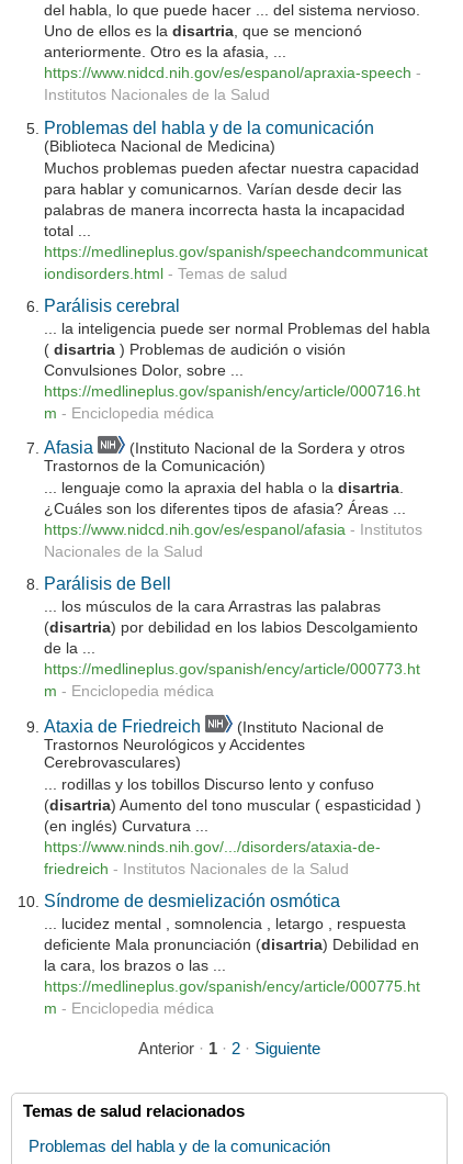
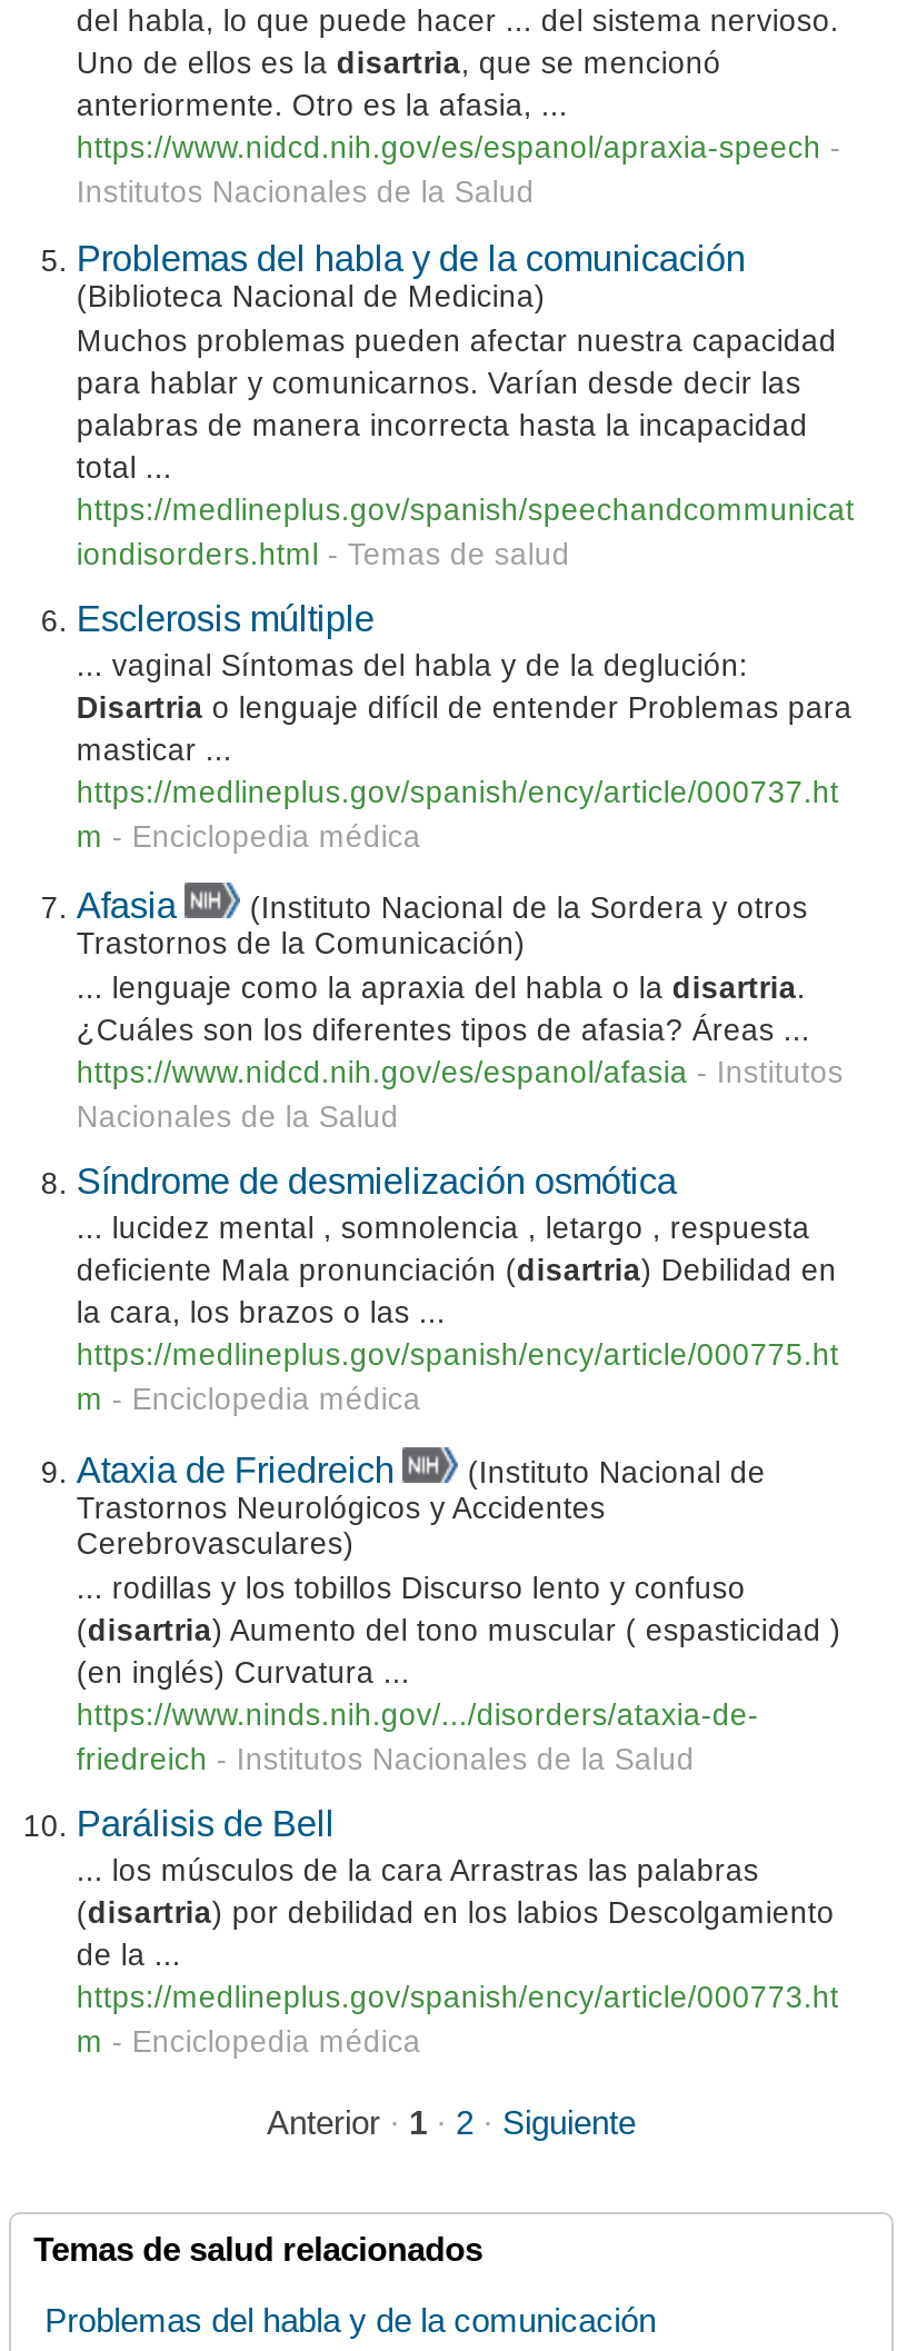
- Parálisis cerebral
- ... la inteligencia puede ser normal Problemas del habla
- (disartria) Problemas de audición o visión
- Convulsiones Dolor, sobre ...
- https://medlineplus.gov/spanish/ency/article/000716.ht
+ Esclerosis múltiple
+ ... vaginal Síntomas del habla y de la deglución:
+ Disartria o lenguaje difícil de entender Problemas para
+ masticar ...
+ https://medlineplus.gov/spanish/ency/article/000737.ht

moved down: Parálisis de Bell | ... los músculos de la cara Arrastras las palabras | (disartria) por debilidad en los labios Descolgamiento | de la ... | https://medlineplus.gov/spanish/ency/article/000773.ht

moved up: Síndrome de desmielización osmótica | ... lucidez mental , somnolencia , letargo , respuesta | deficiente Mala pronunciación (disartria) Debilidad en | la cara, los brazos o las ... | https://medlineplus.gov/spanish/ency/article/000775.ht
